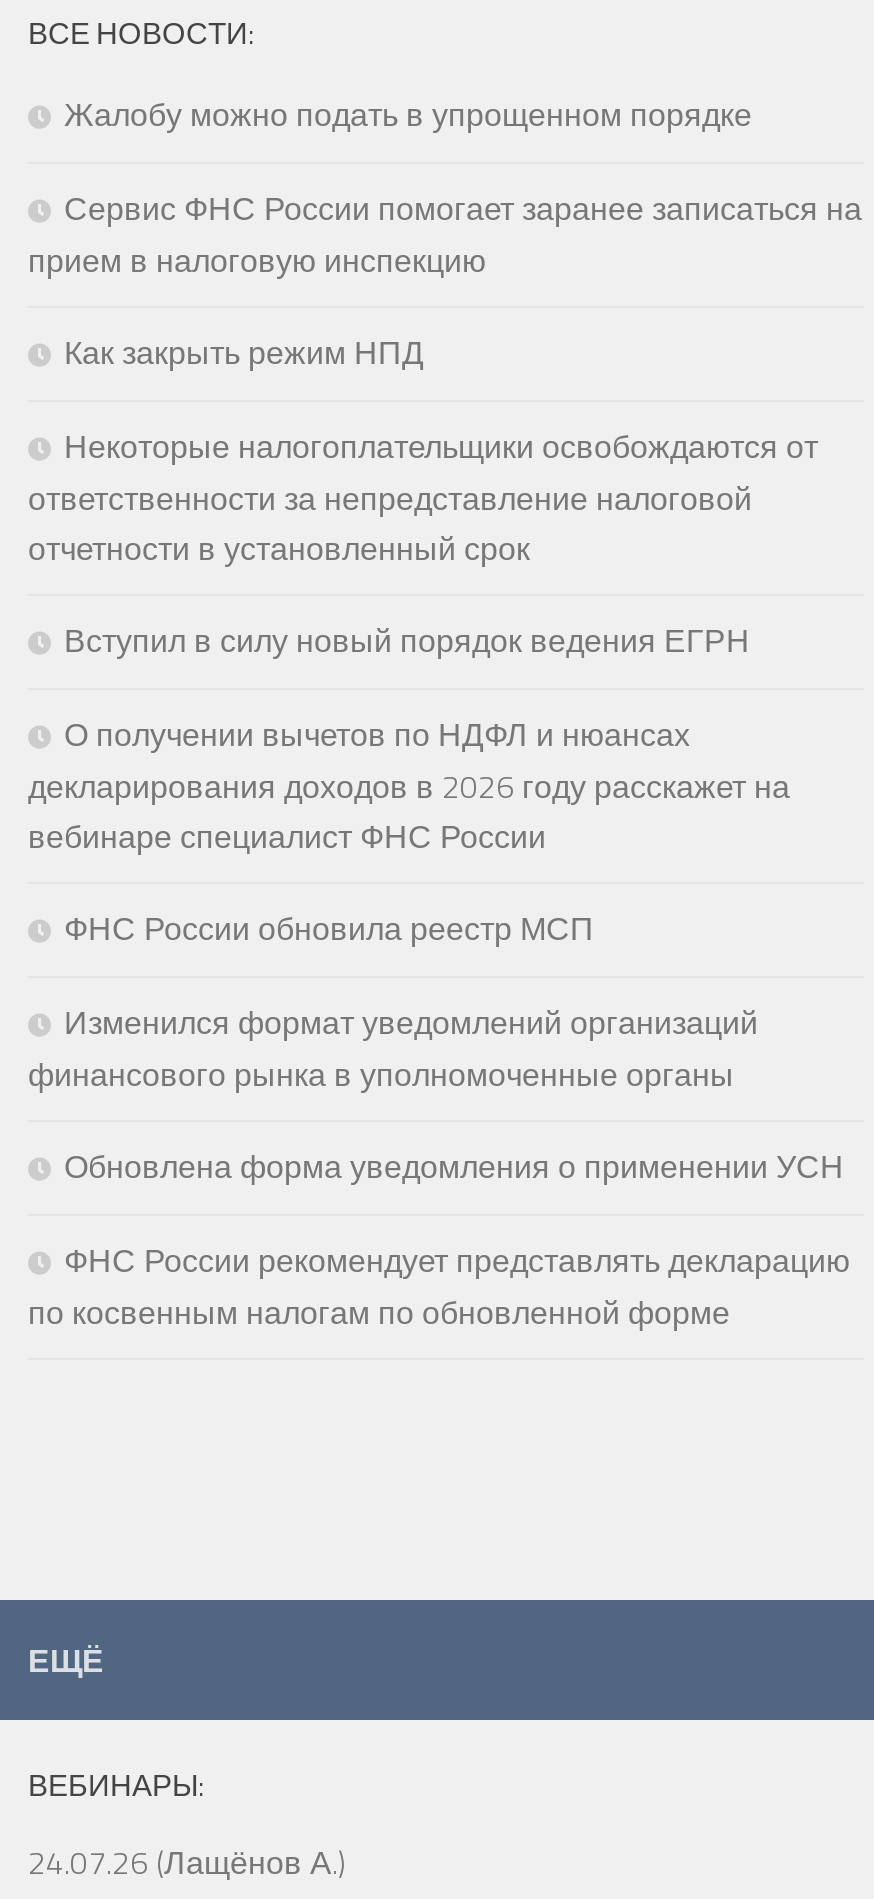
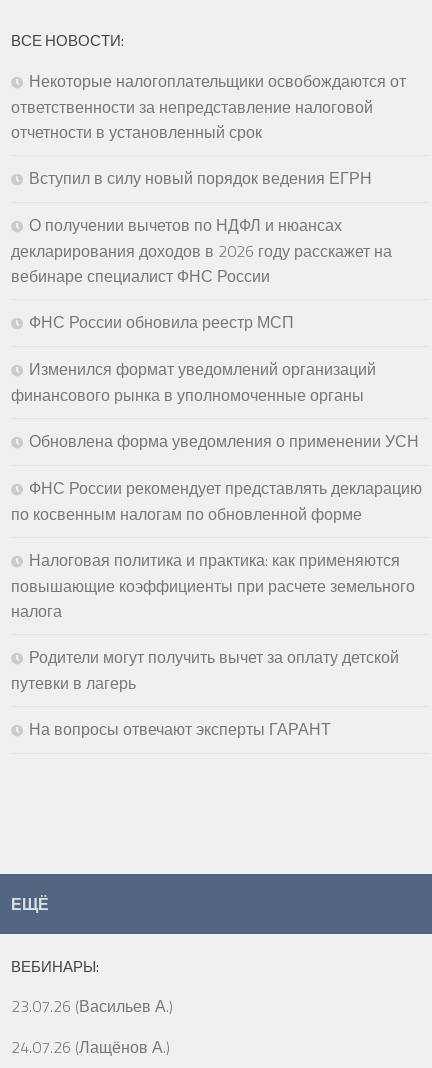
- Жалобу можно подать в упрощенном порядке
- Сервис ФНС России помогает заранее записаться на
- прием в налоговую инспекцию
- Как закрыть режим НПД

moved up: Некоторые налогоплательщики освобождаются от | ответственности за непредставление налоговой | отчетности в установленный срок | ... | ФНС России рекомендует представлять декларацию | по косвенным налогам по обновленной форме

+ Налоговая политика и практика: как применяются
+ повышающие коэффициенты при расчете земельного
+ налога
+ Родители могут получить вычет за оплату детской
+ путевки в лагерь
+ На вопросы отвечают эксперты ГАРАНТ

+ 23.07.26 (Васильев А.)
